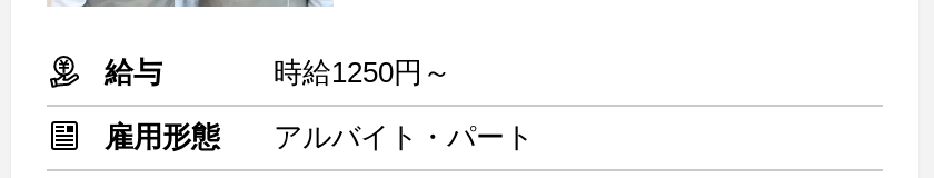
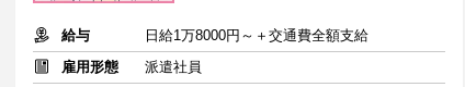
- 時給1250円～
+ 日給1万8000円～＋交通費全額支給

- アルバイト・パート
+ 派遣社員
